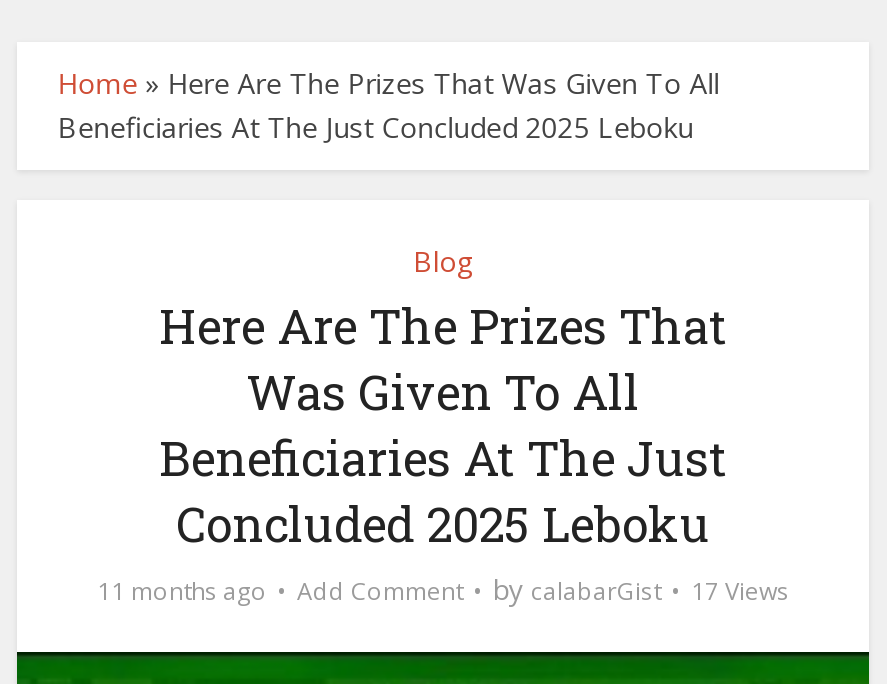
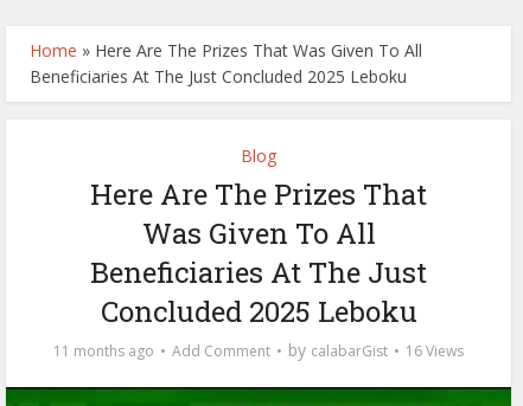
- 11 months ago Add Comment by calabarGist 17 Views
+ 11 months ago Add Comment by calabarGist 16 Views
